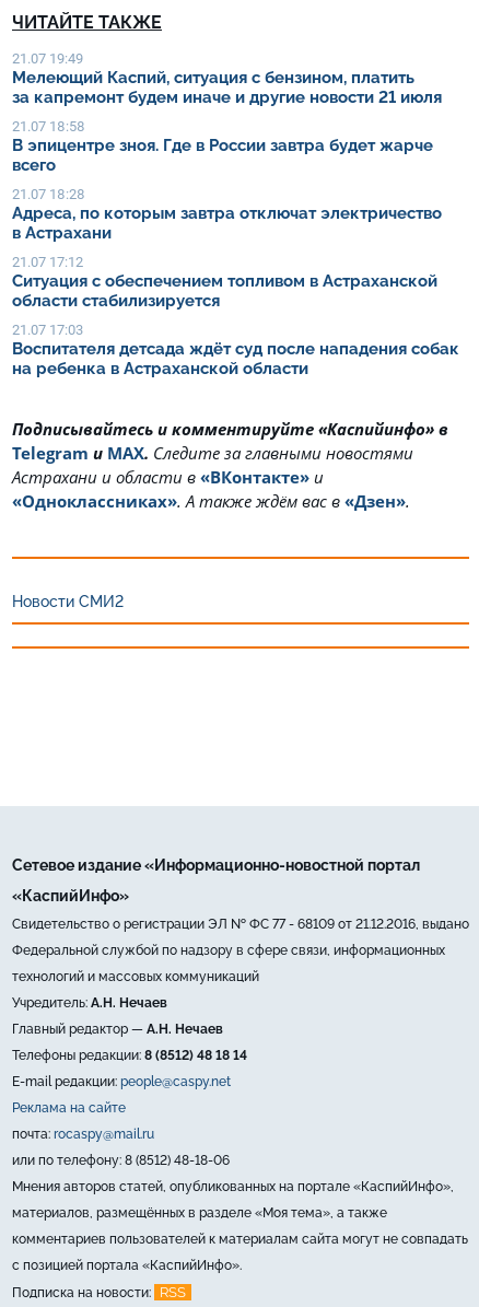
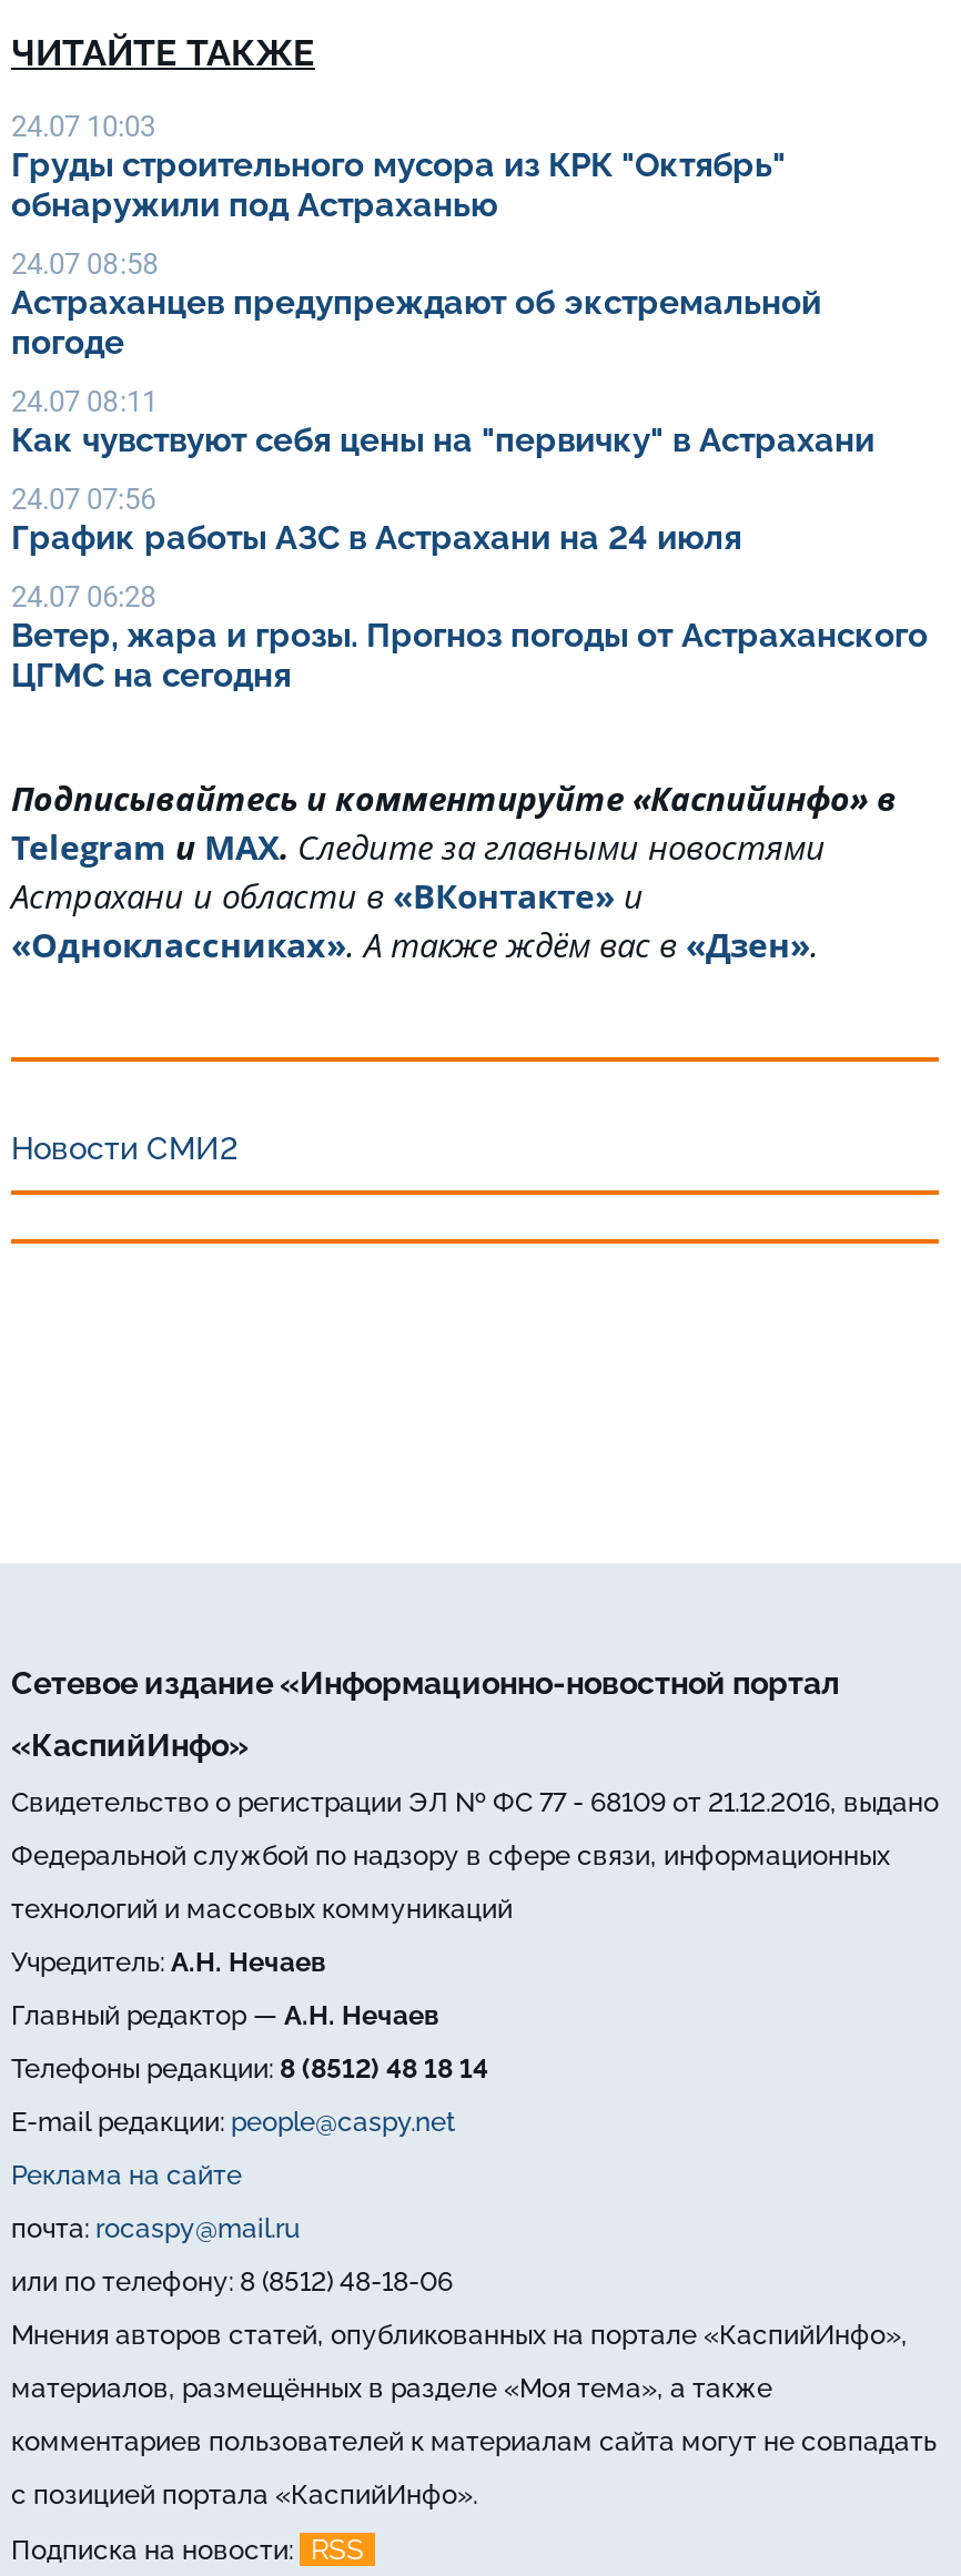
- 21.07 19:49
- Мелеющий Каспий, ситуация с бензином, платить
- за капремонт будем иначе и другие новости 21 июля
+ 24.07 10:03
+ Груды строительного мусора из КРК "Октябрь"
+ обнаружили под Астраханью

- 21.07 18:58
- В эпицентре зноя. Где в России завтра будет жарче
- всего
+ 24.07 08:58
+ Астраханцев предупреждают об экстремальной
+ погоде

- 21.07 18:28
- Адреса, по которым завтра отключат электричество
- в Астрахани
+ 24.07 08:11
+ Как чувствуют себя цены на "первичку" в Астрахани

- 21.07 17:12
- Ситуация с обеспечением топливом в Астраханской
- области стабилизируется
+ 24.07 07:56
+ График работы АЗС в Астрахани на 24 июля

- 21.07 17:03
- Воспитателя детсада ждёт суд после нападения собак
- на ребенка в Астраханской области
+ 24.07 06:28
+ Ветер, жара и грозы. Прогноз погоды от Астраханского
+ ЦГМС на сегодня
